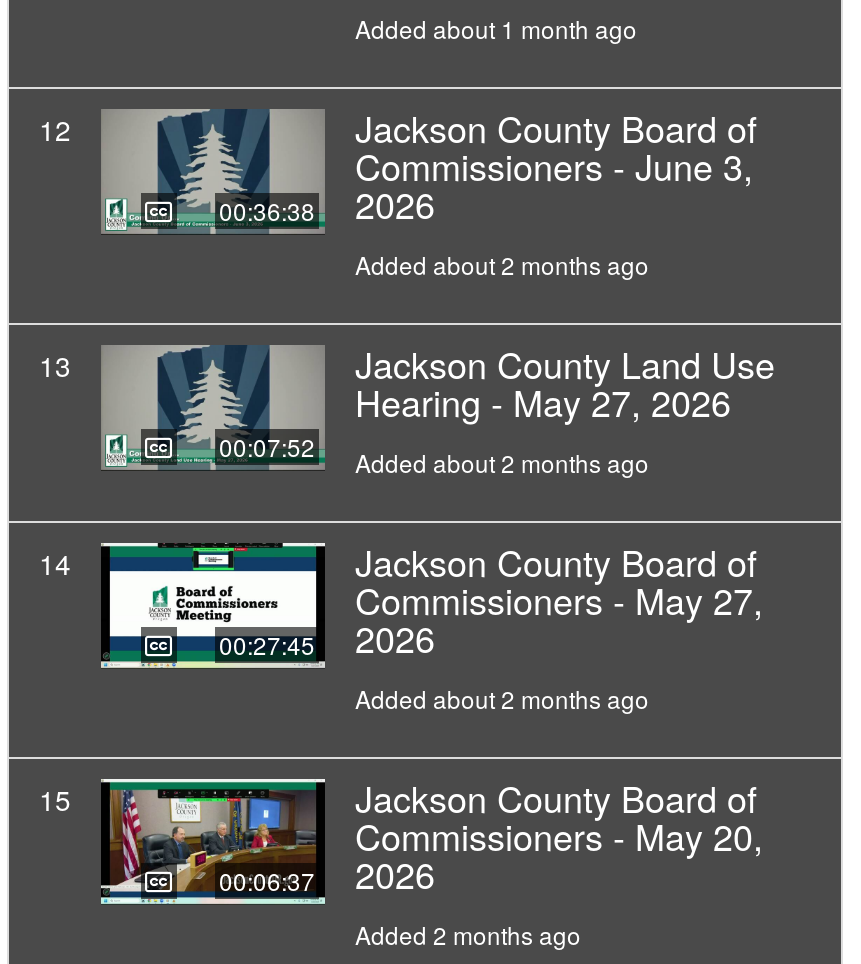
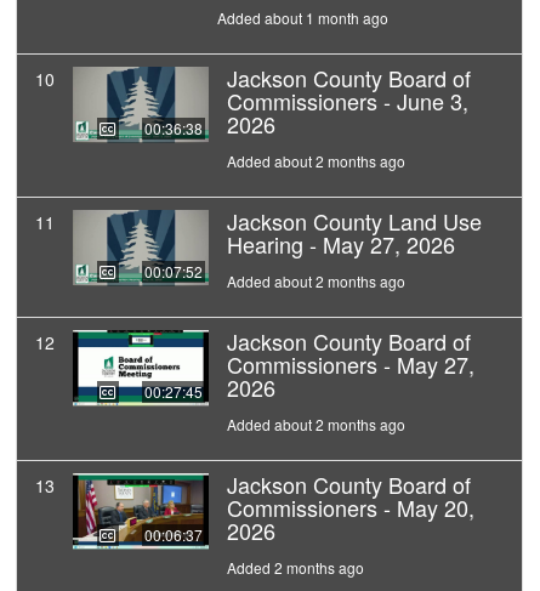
- 12
+ 10

- 13
+ 11

- 14
+ 12

- 15
+ 13
